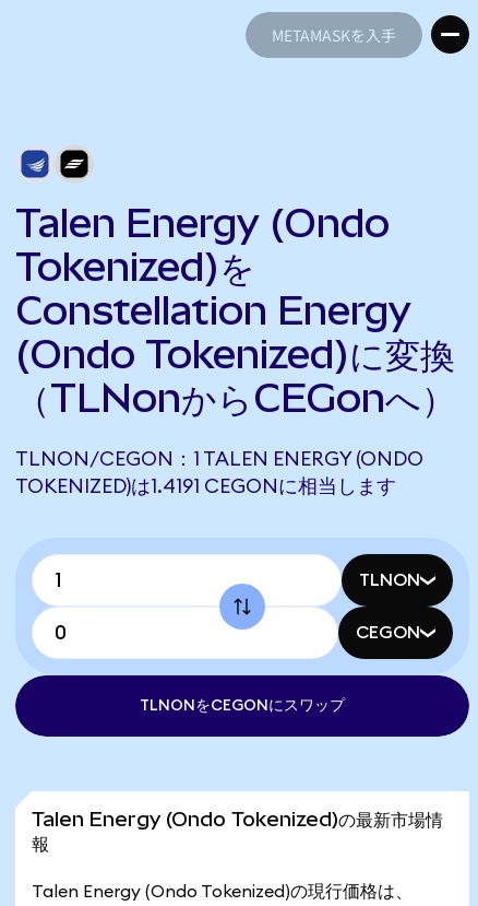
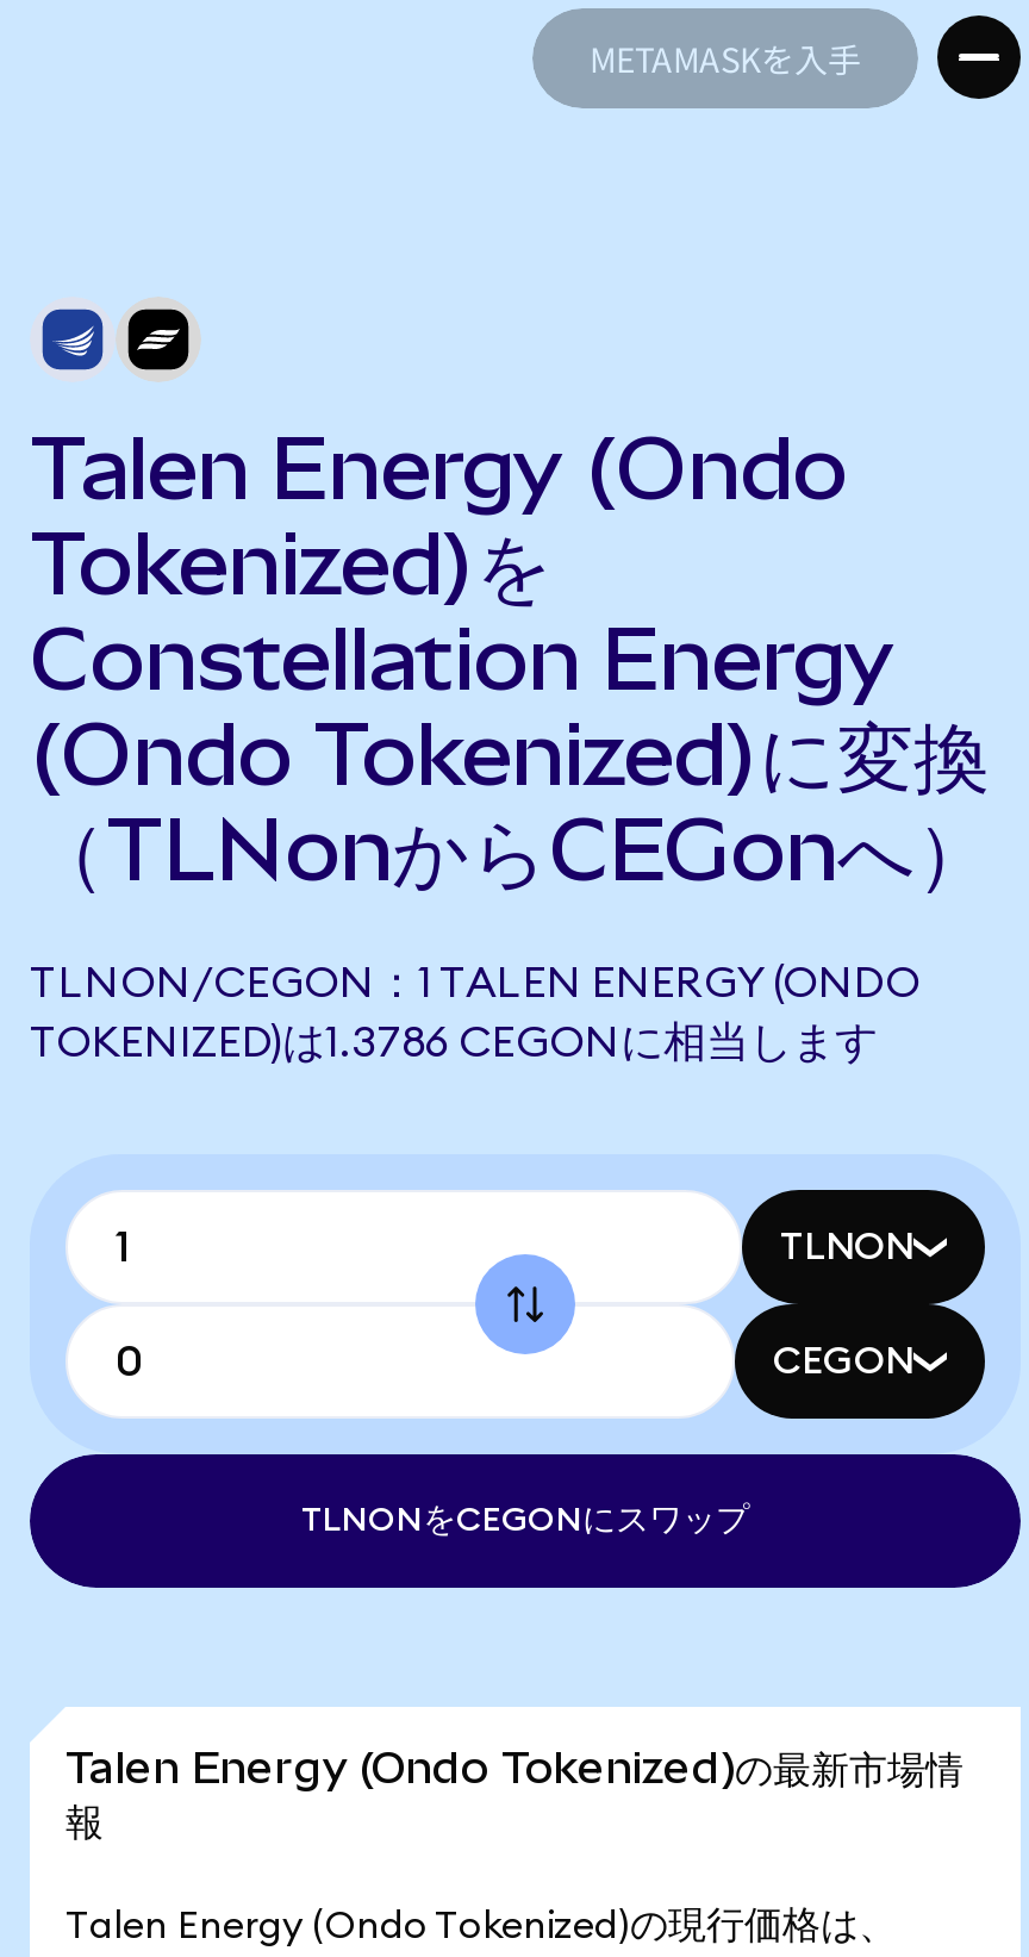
- TOKENIZED)は1.4191 CEGONに相当します
+ TOKENIZED)は1.3786 CEGONに相当します
